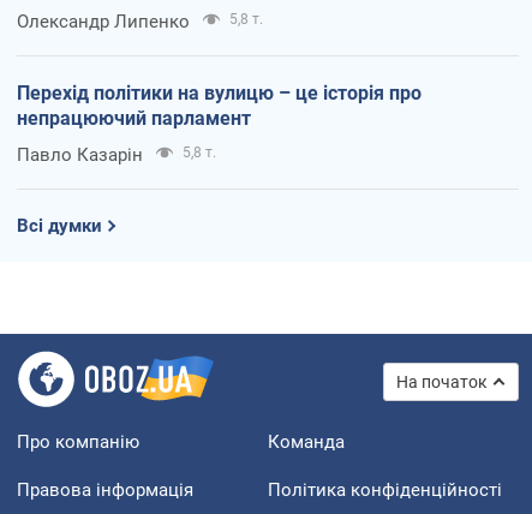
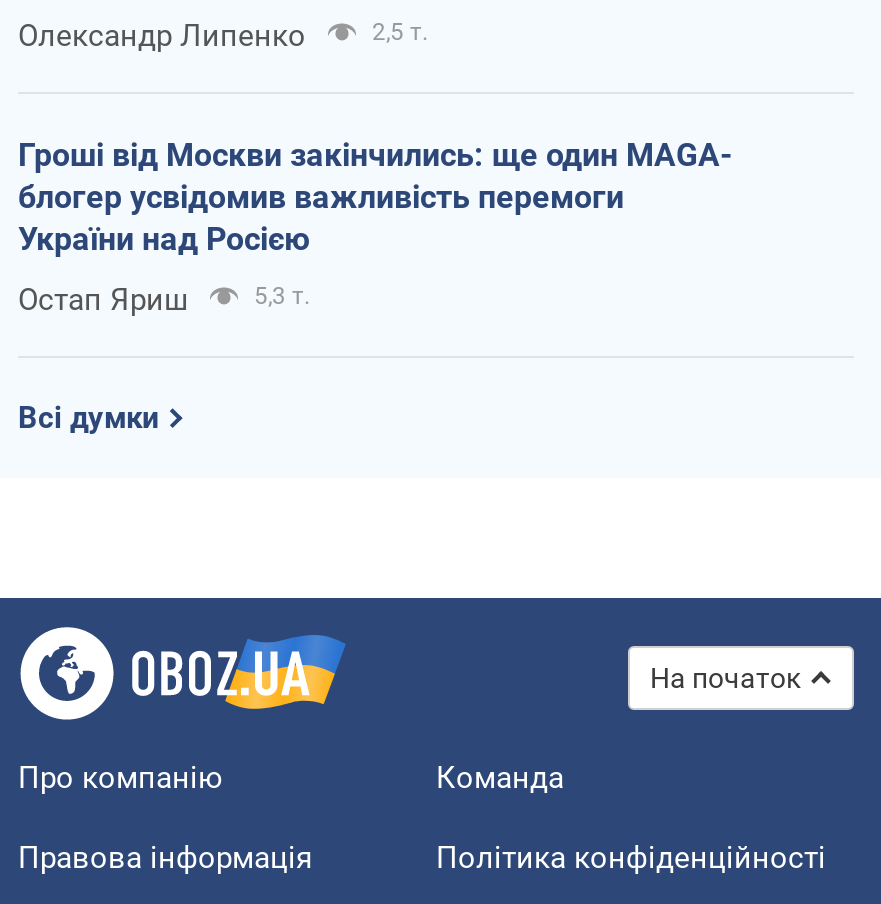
- 5,8 т.
+ 2,5 т.

- Перехід політики на вулицю – це історія про
- непрацюючий парламент
+ Гроші від Москви закінчились: ще один MAGA-
+ блогер усвідомив важливість перемоги
+ України над Росією

- Павло Казарін
- 5,8 т.
+ Остап Яриш
+ 5,3 т.
